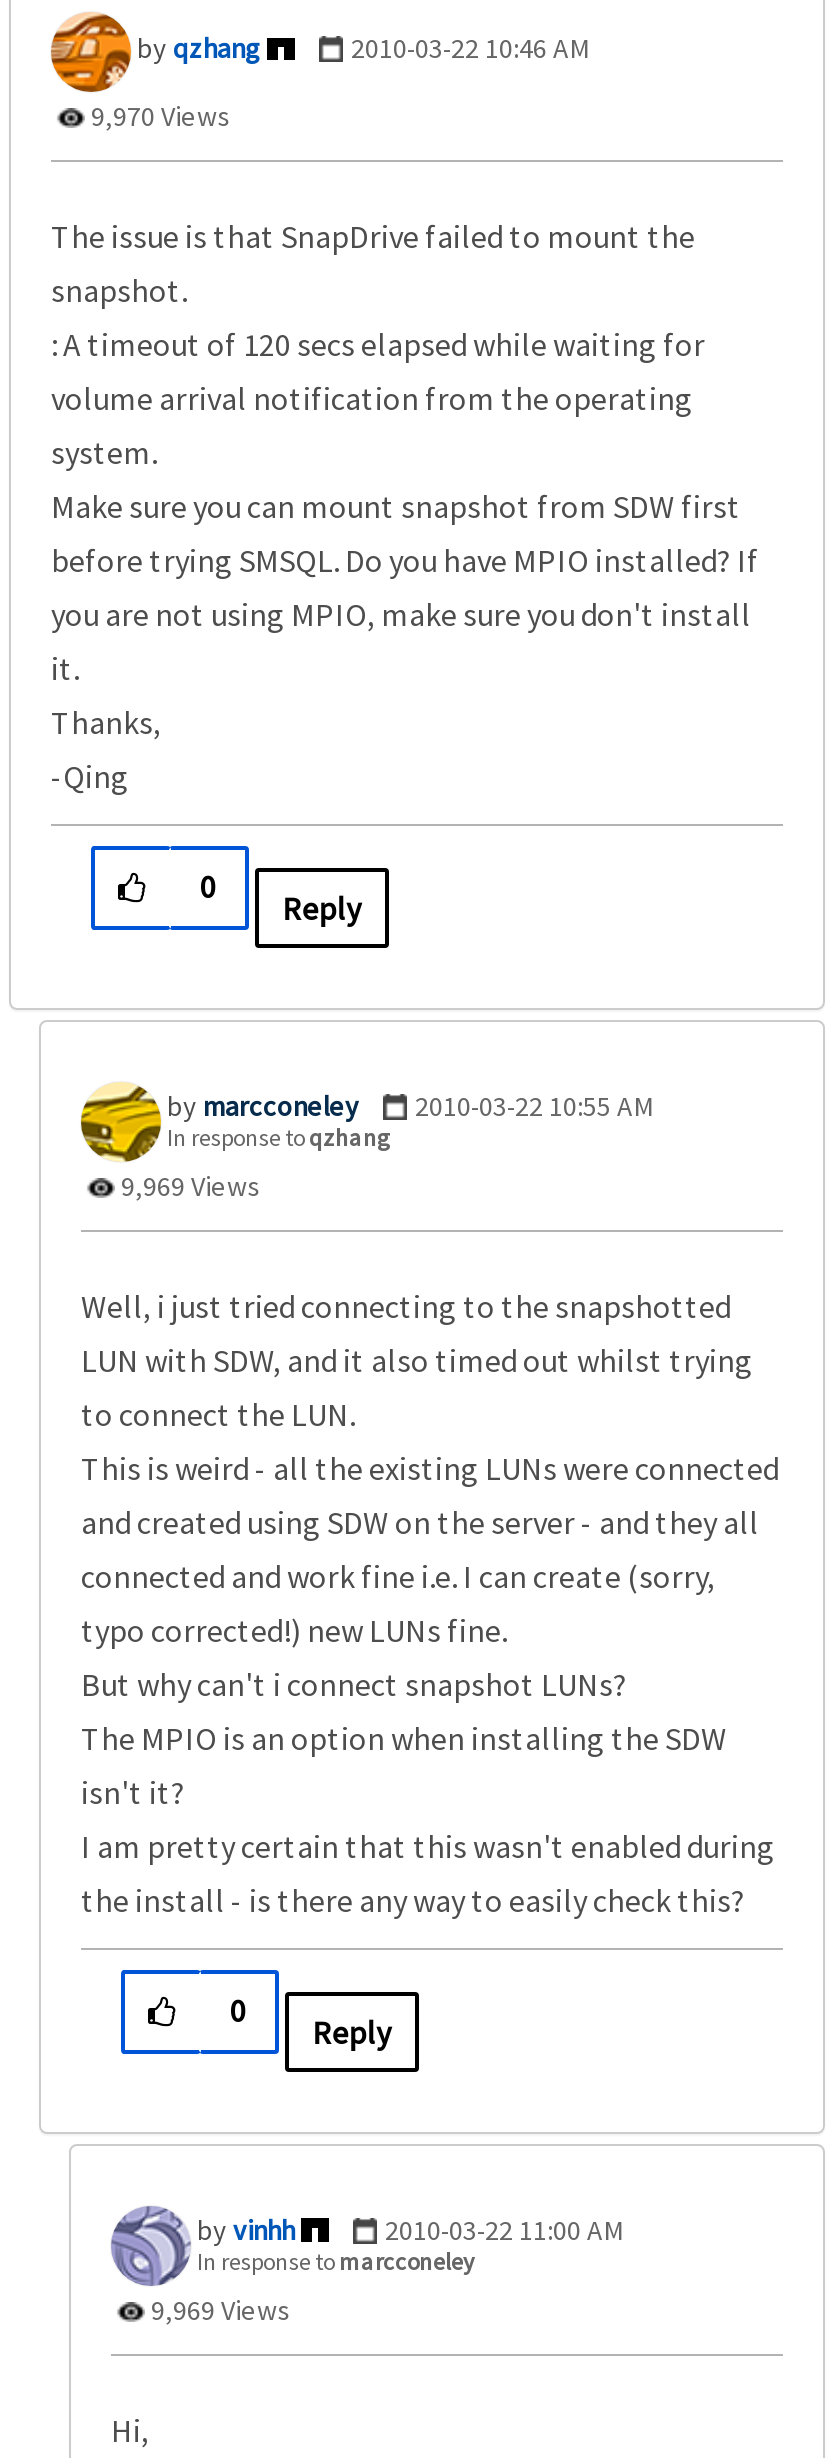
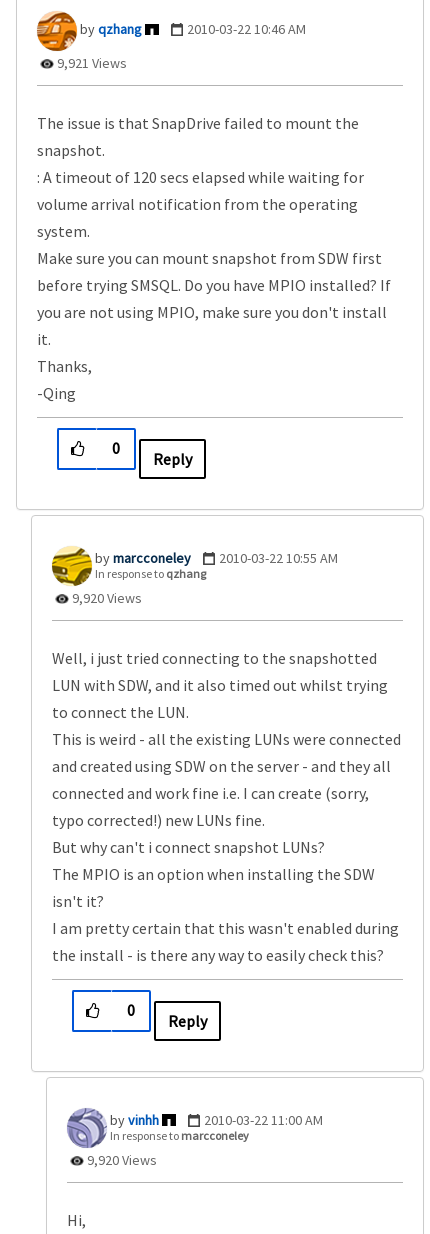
- 9,970 Views
+ 9,921 Views

- 9,969 Views
+ 9,920 Views

- 9,969 Views
+ 9,920 Views
